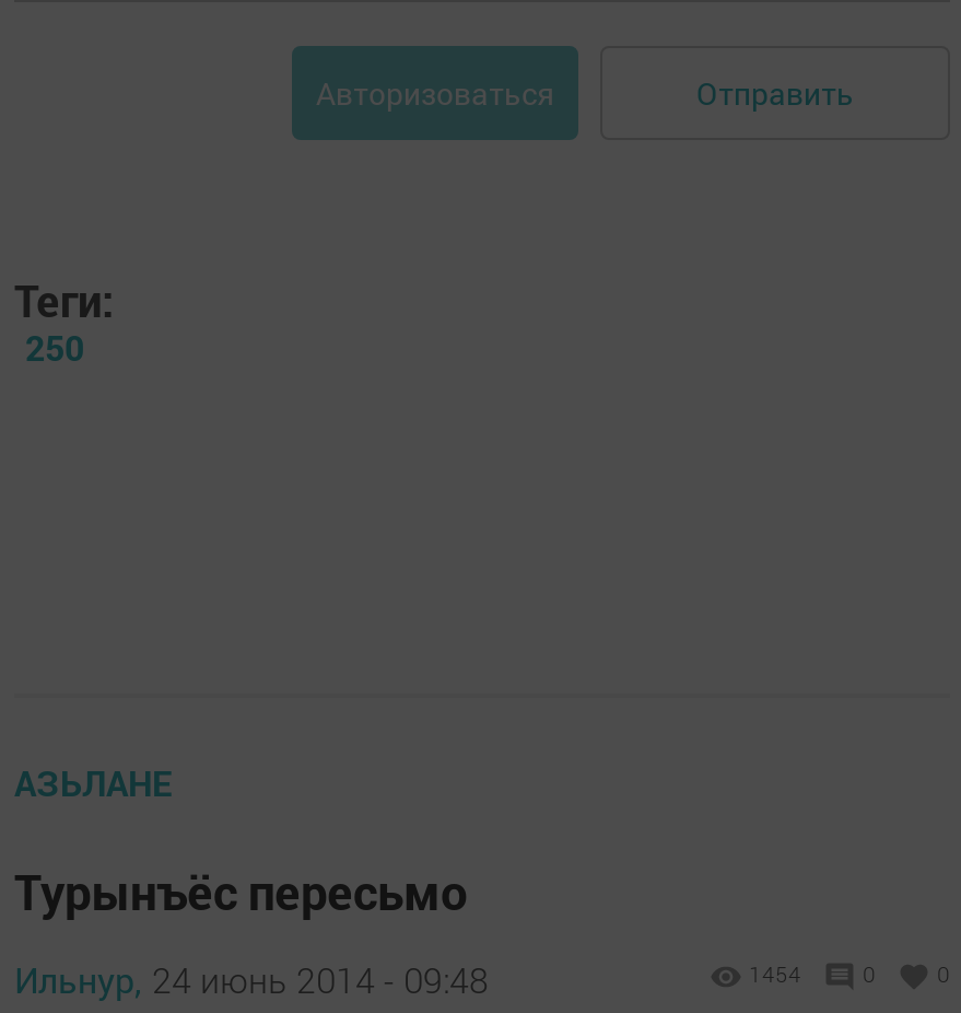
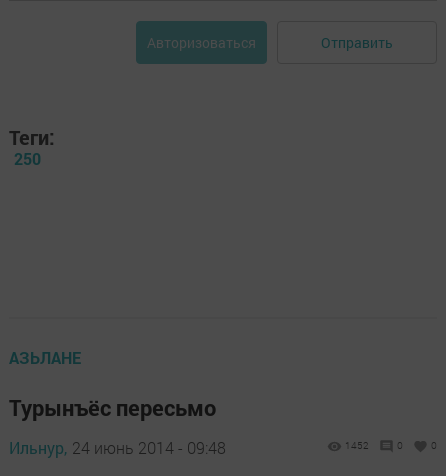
- 1454
+ 1452
